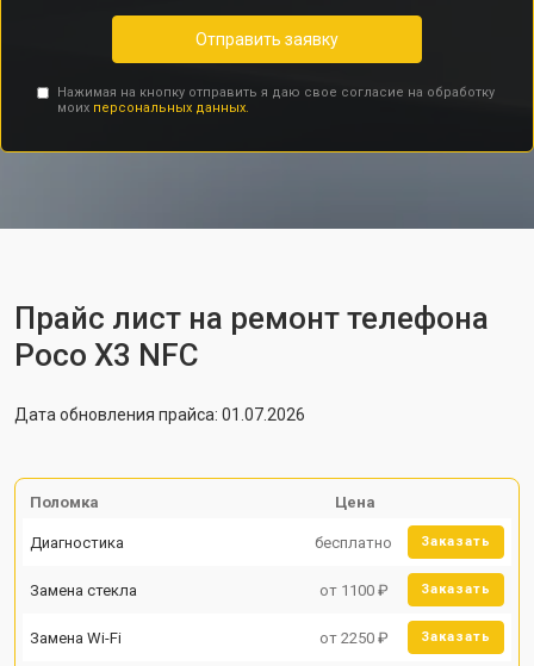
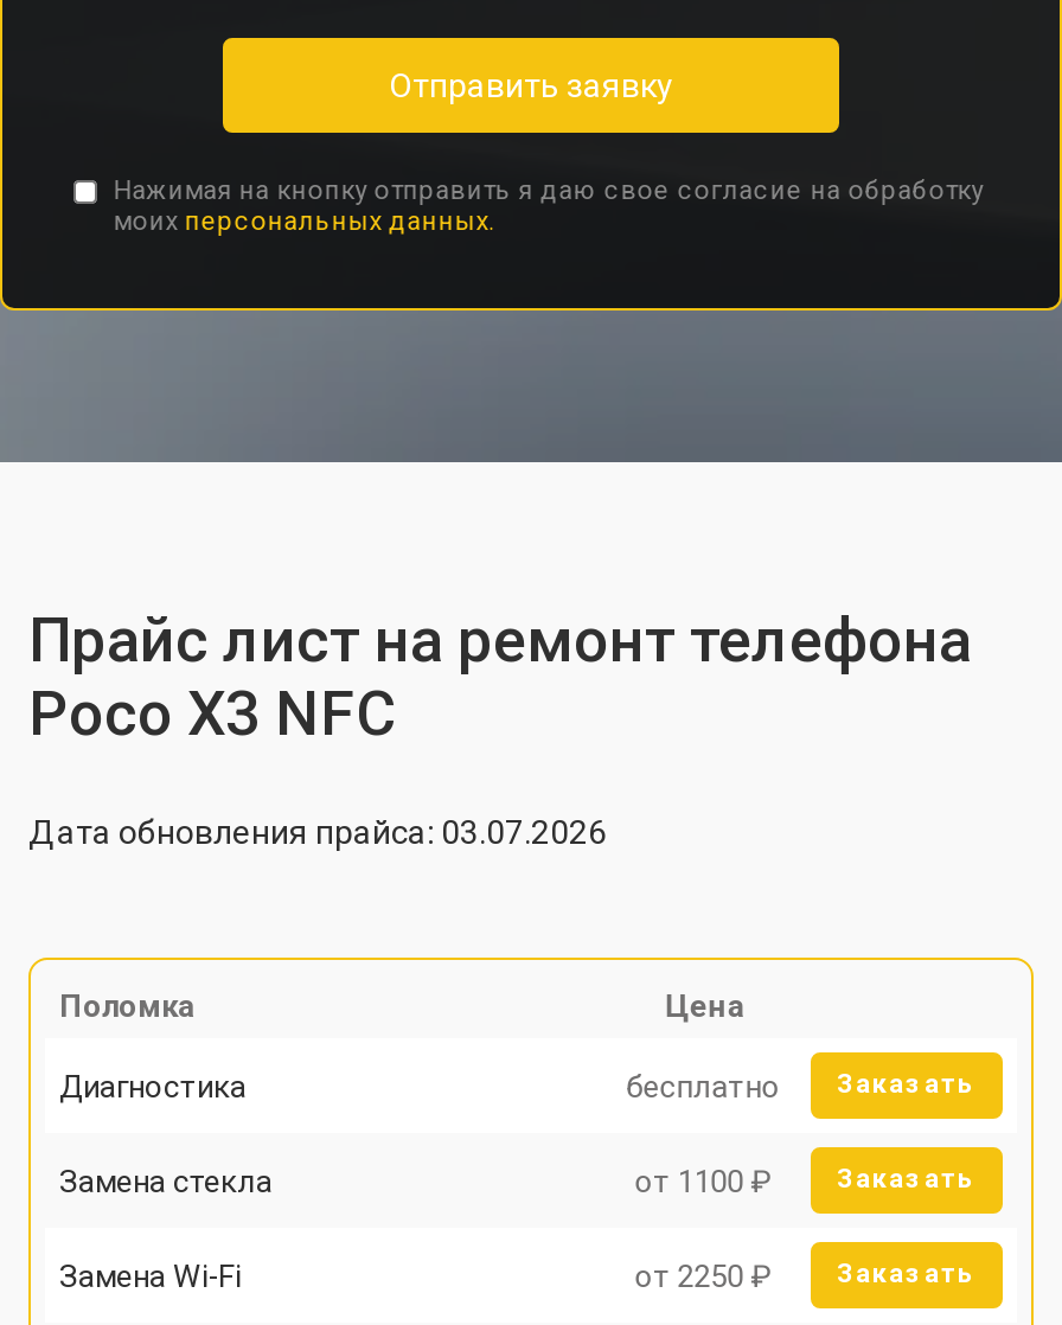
- Дата обновления прайса: 01.07.2026
+ Дата обновления прайса: 03.07.2026
